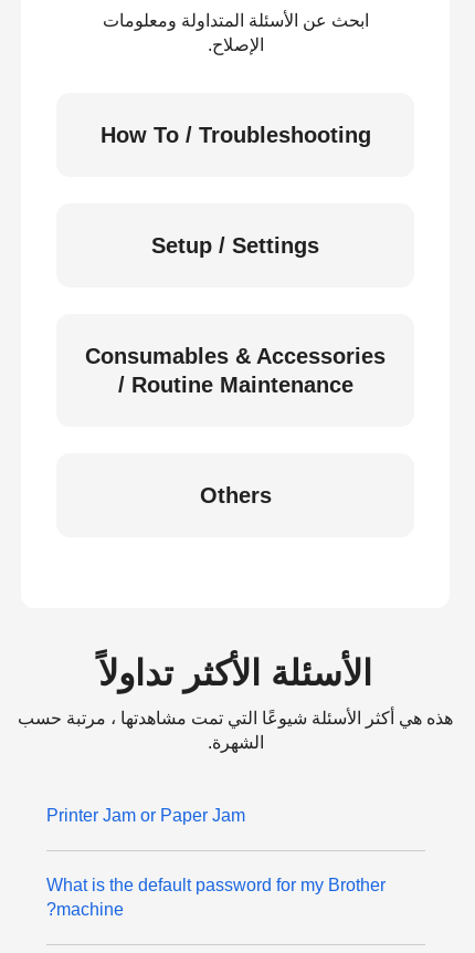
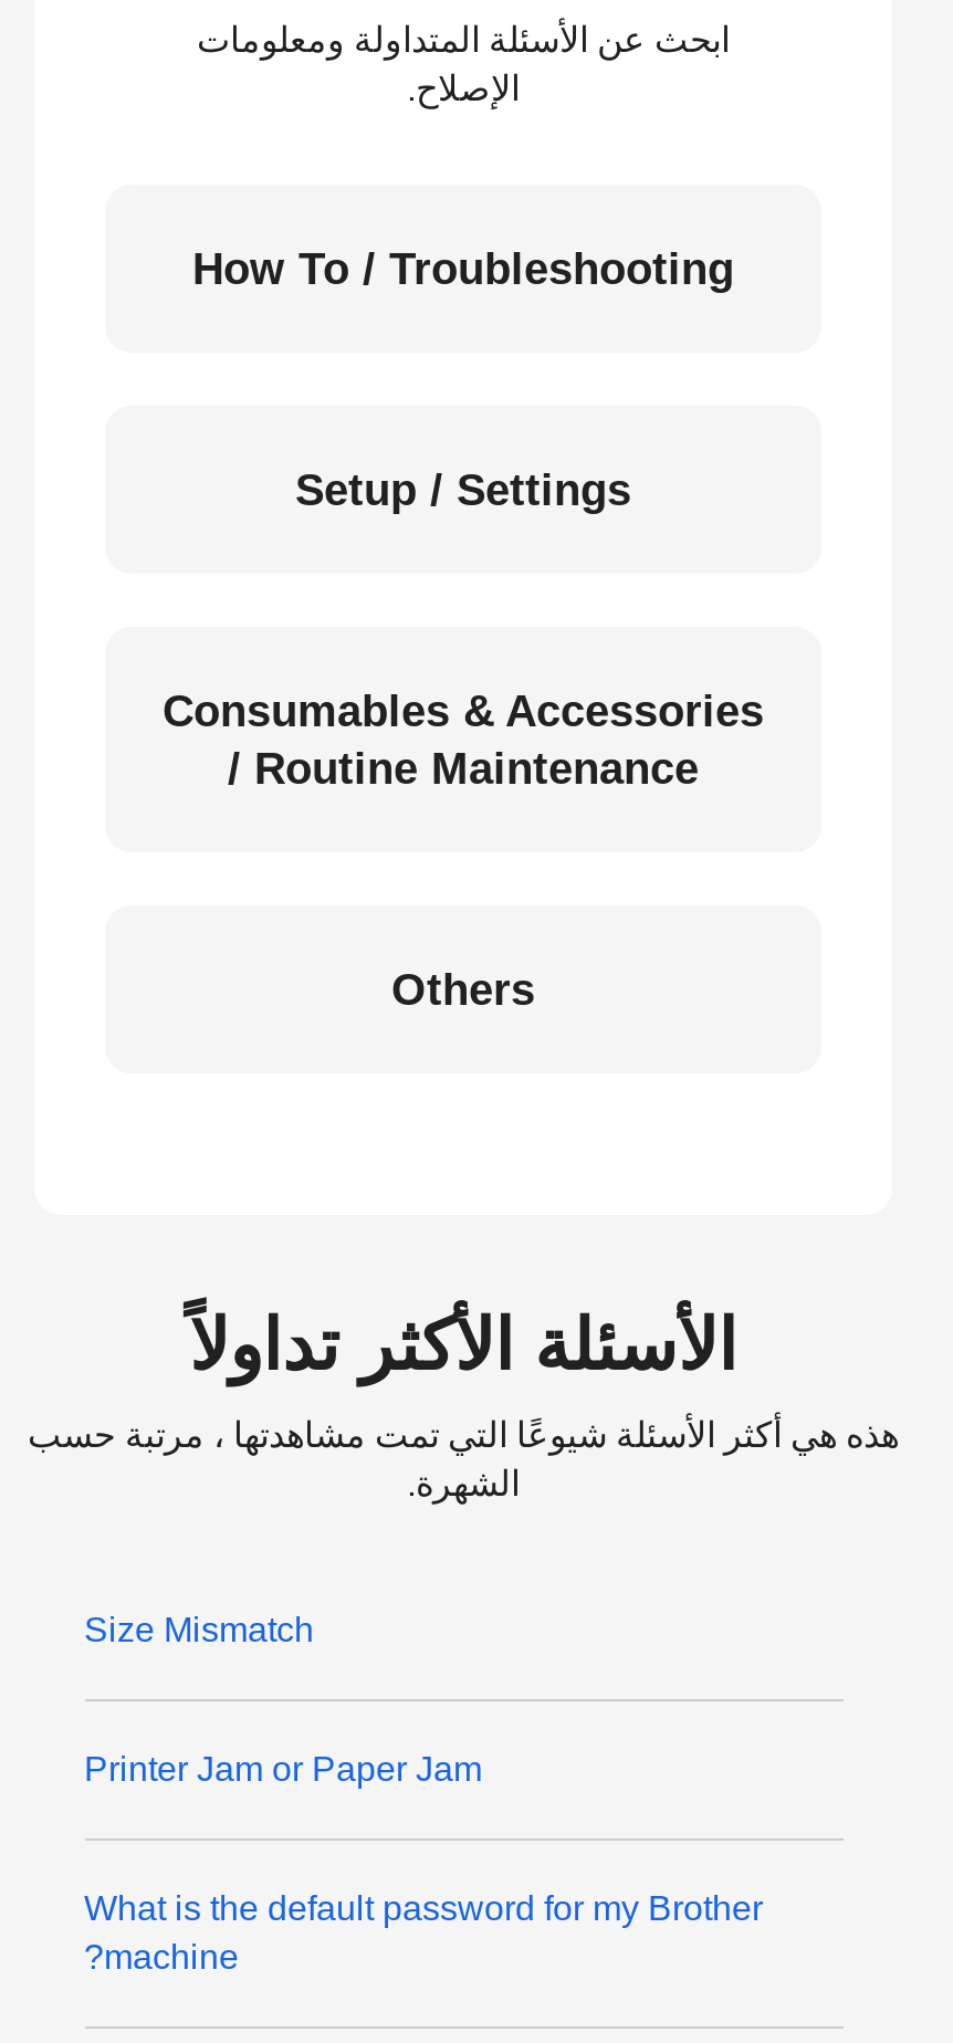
+ Size Mismatch
